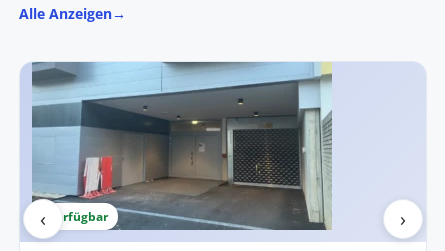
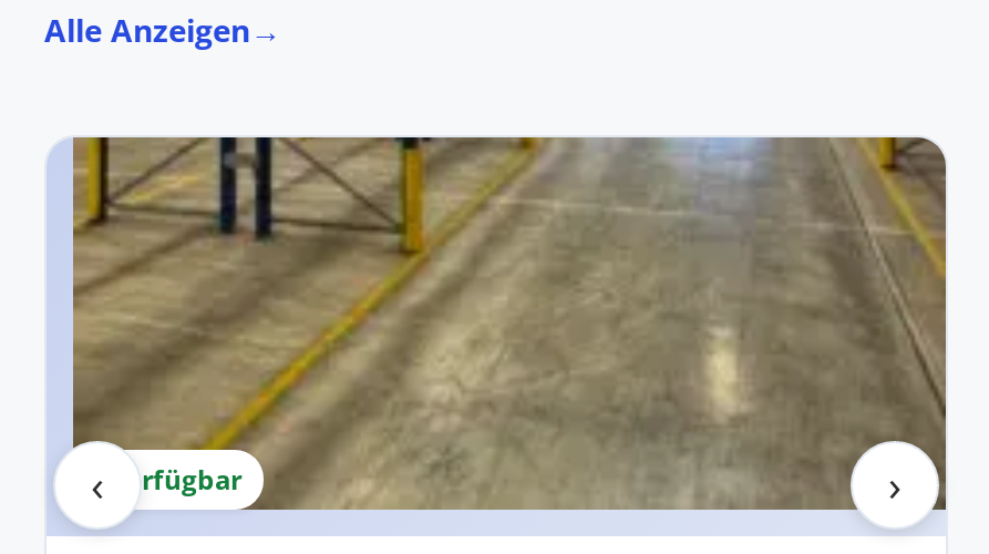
- [image]
+ [image]
